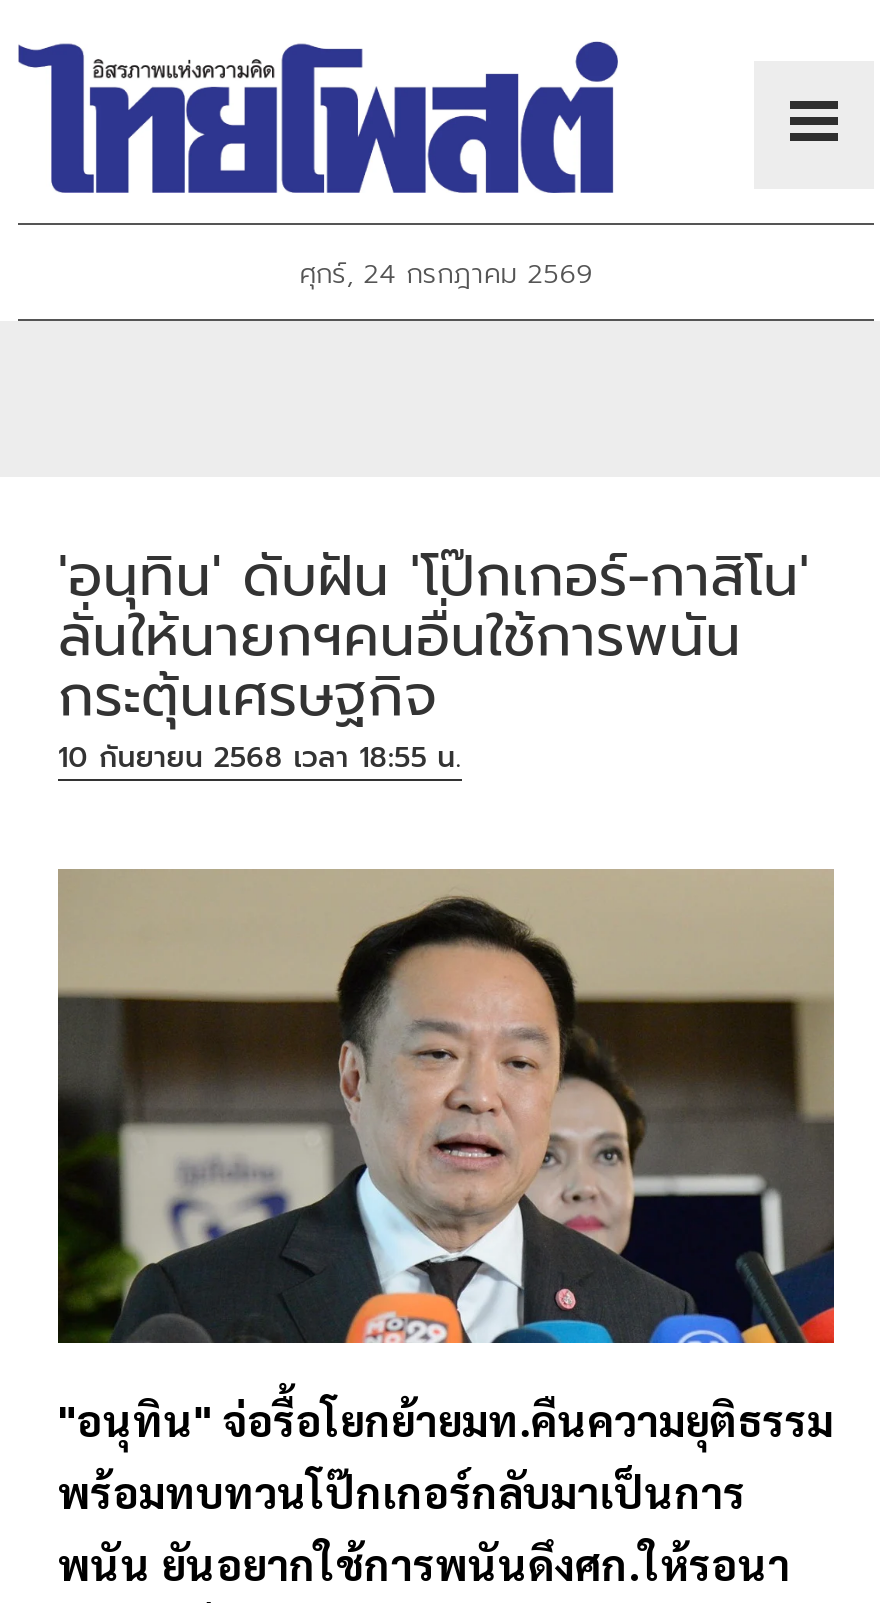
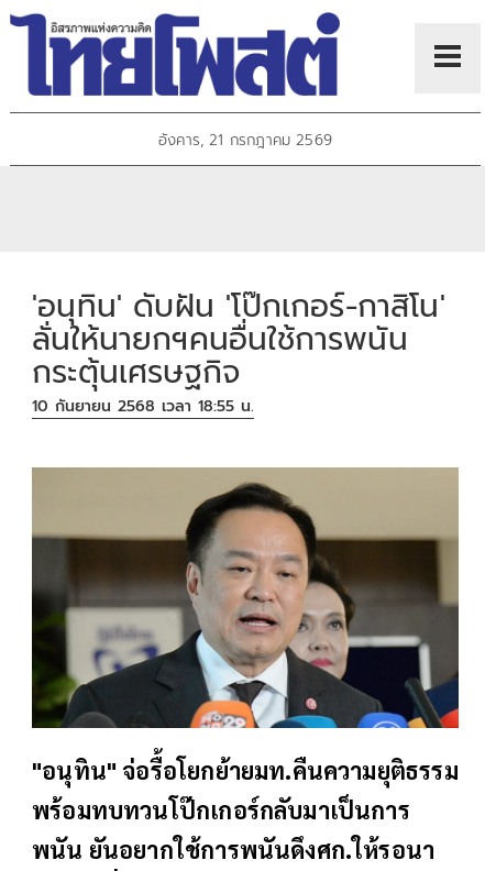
- ศุกร์, 24 กรกฎาคม 2569
+ อังคาร, 21 กรกฎาคม 2569
